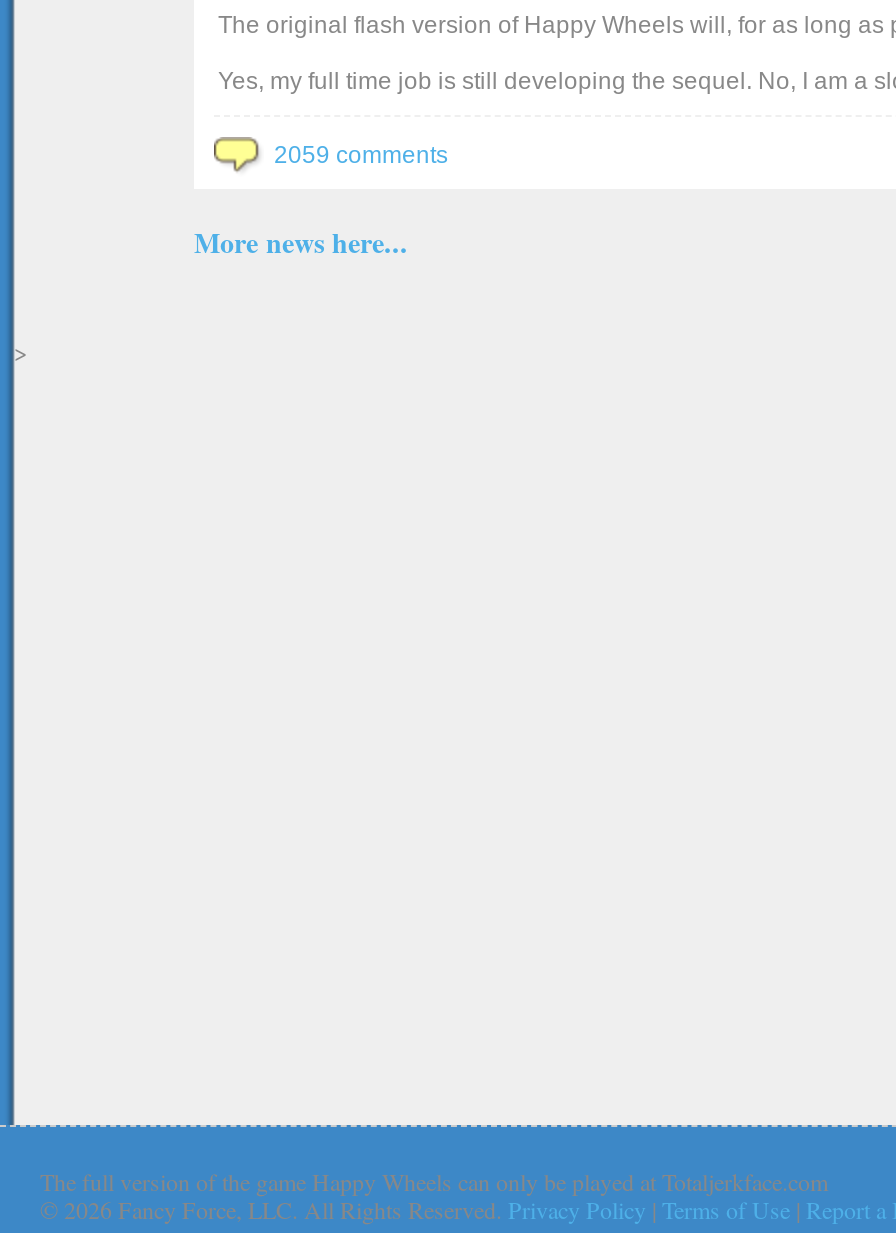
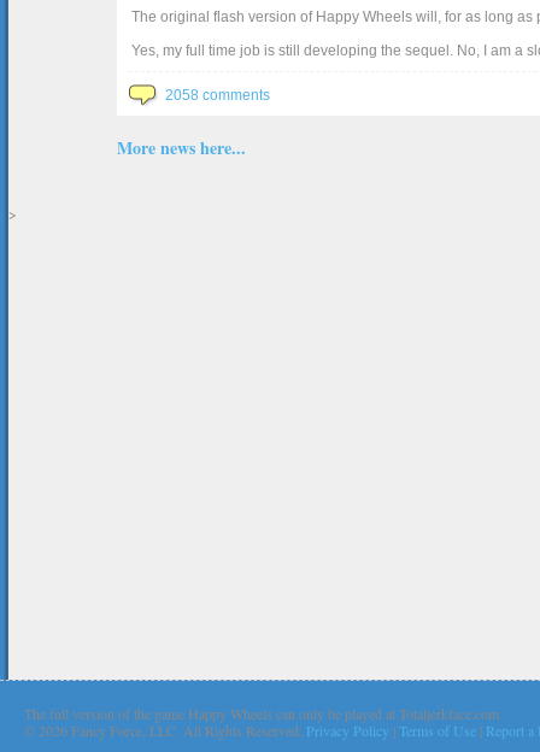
- 2059 comments
+ 2058 comments
